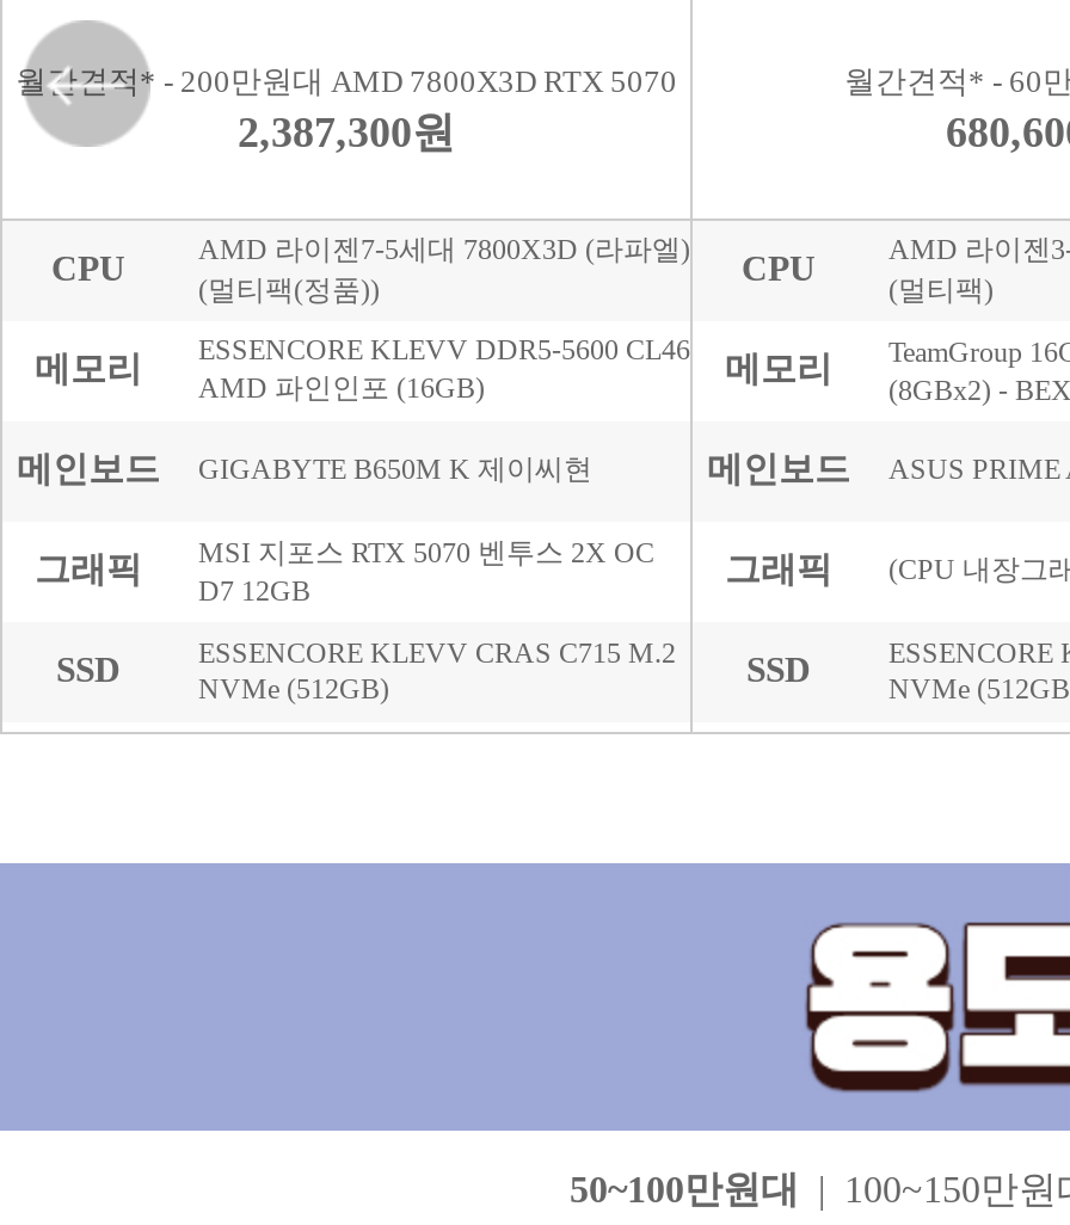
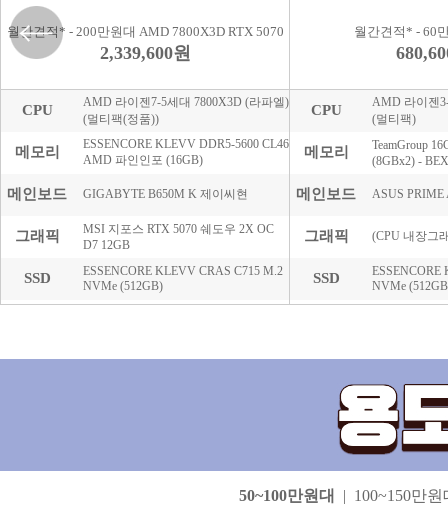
- 2,387,300원
+ 2,339,600원

- MSI 지포스 RTX 5070 벤투스 2X OC
+ MSI 지포스 RTX 5070 쉐도우 2X OC
